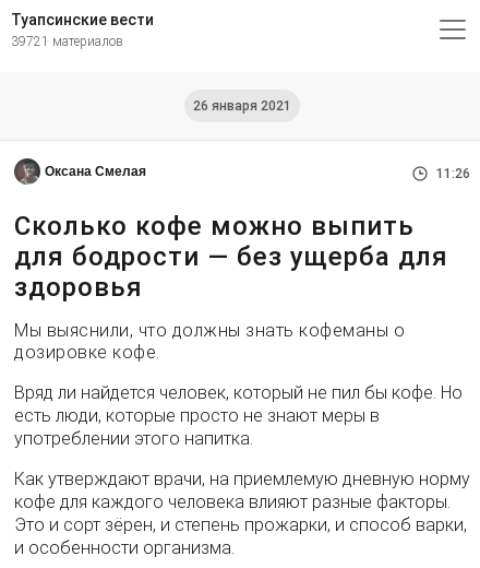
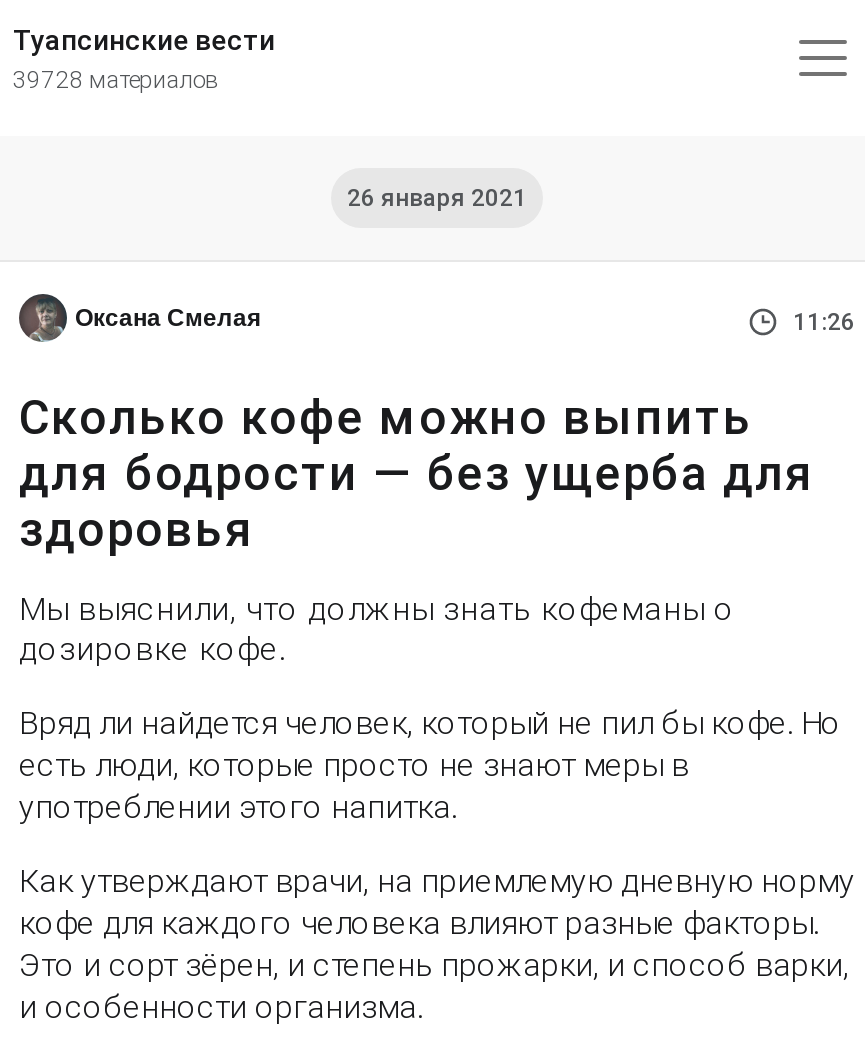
- 39721 материалов
+ 39728 материалов
